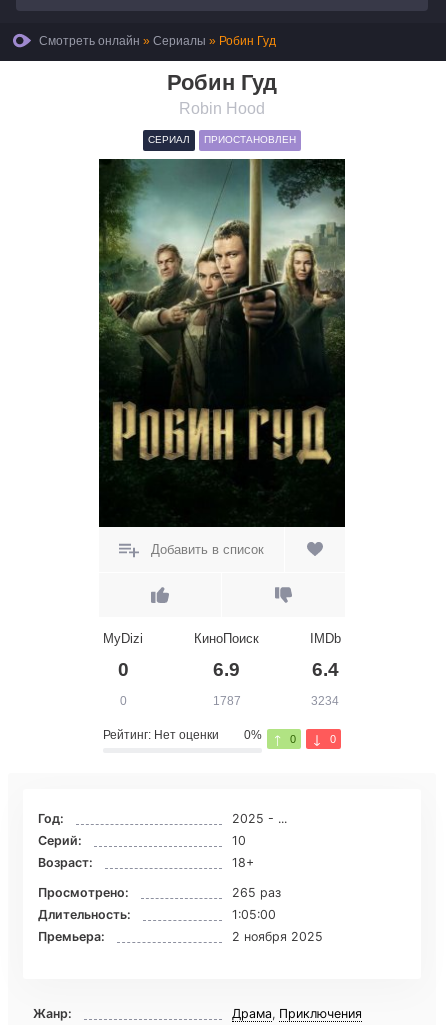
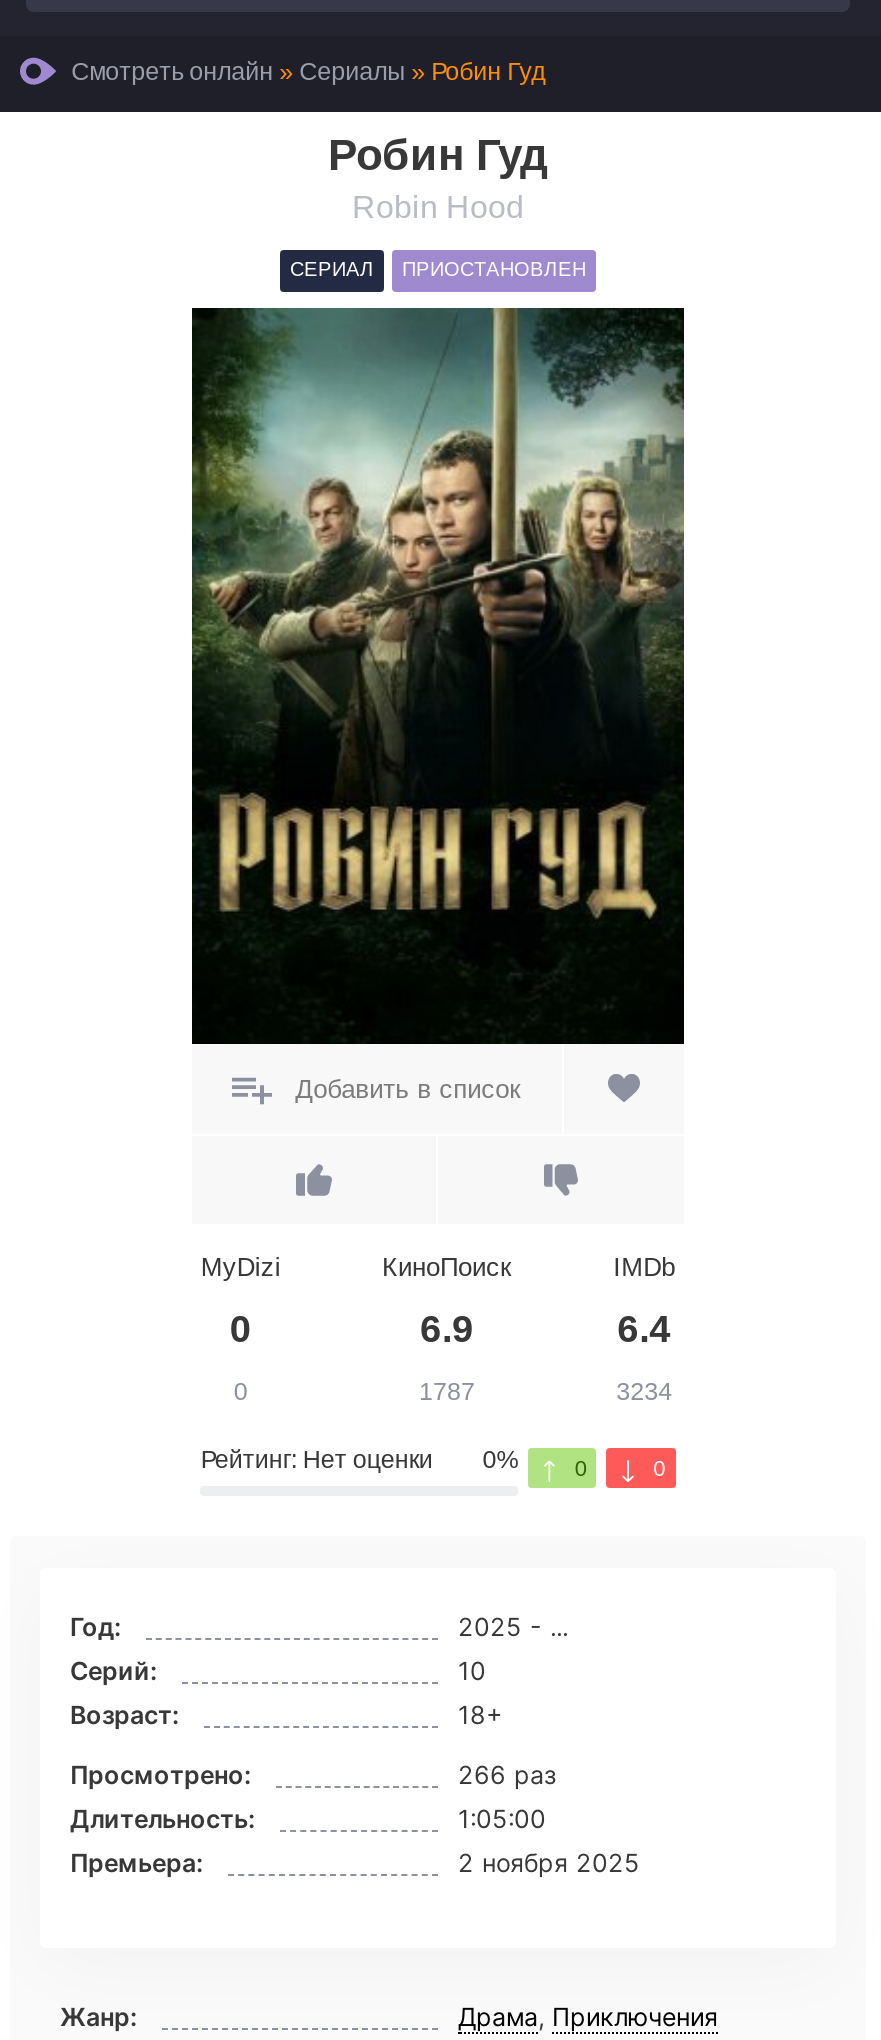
- 265 раз
+ 266 раз
